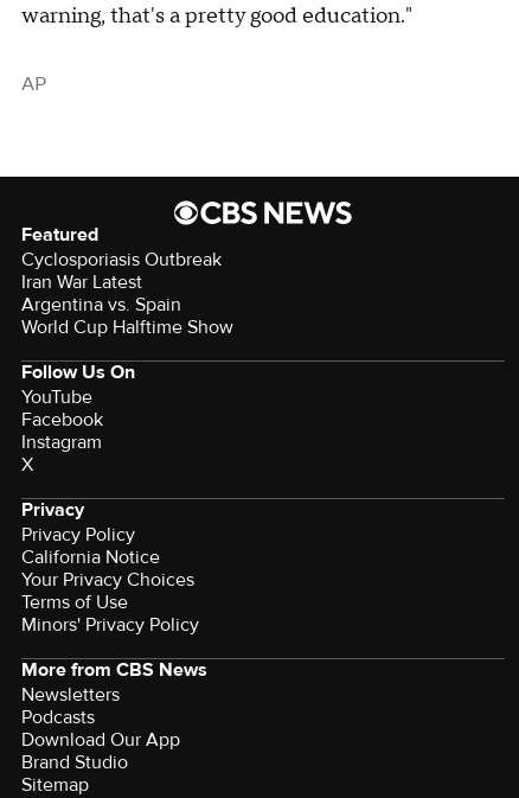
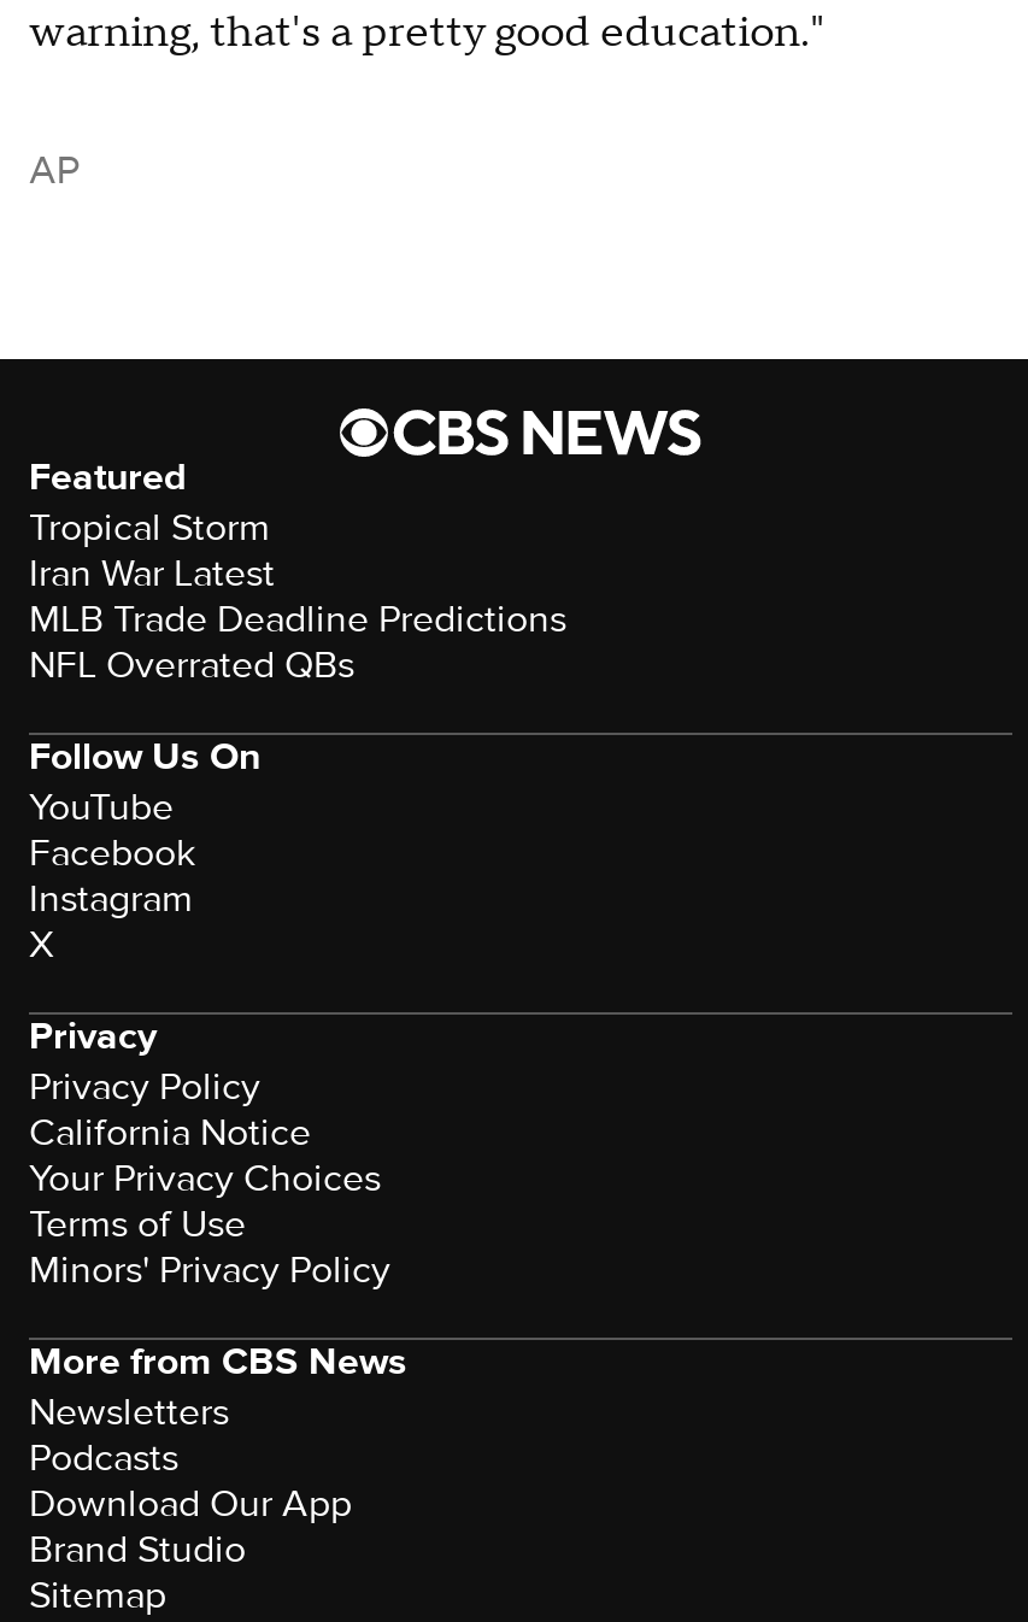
- Cyclosporiasis Outbreak
+ Tropical Storm

- Argentina vs. Spain
- World Cup Halftime Show
+ MLB Trade Deadline Predictions
+ NFL Overrated QBs
